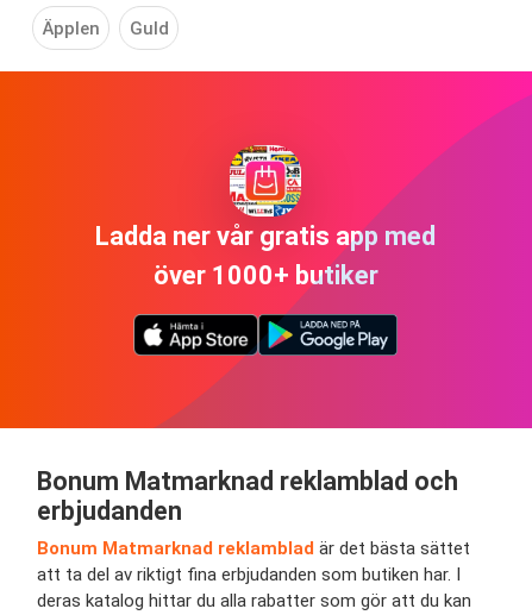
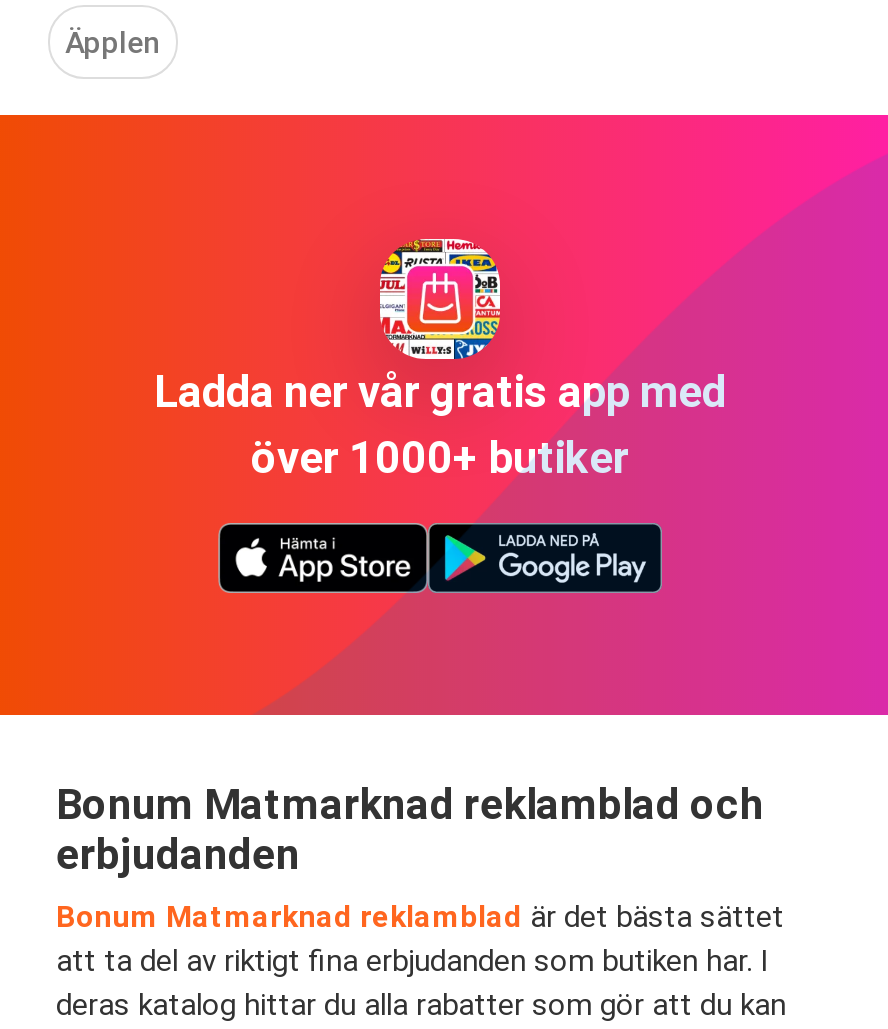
- Guld
